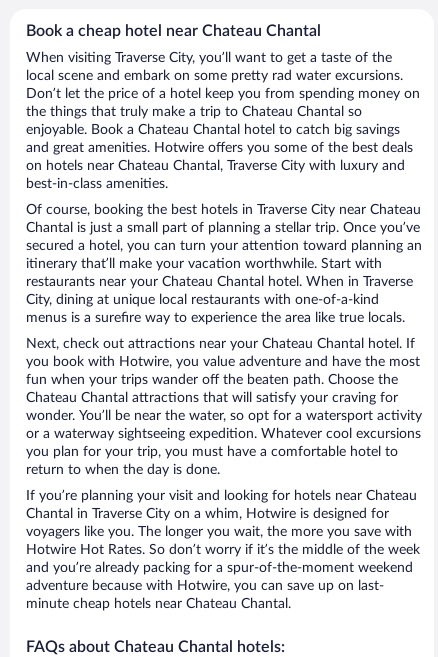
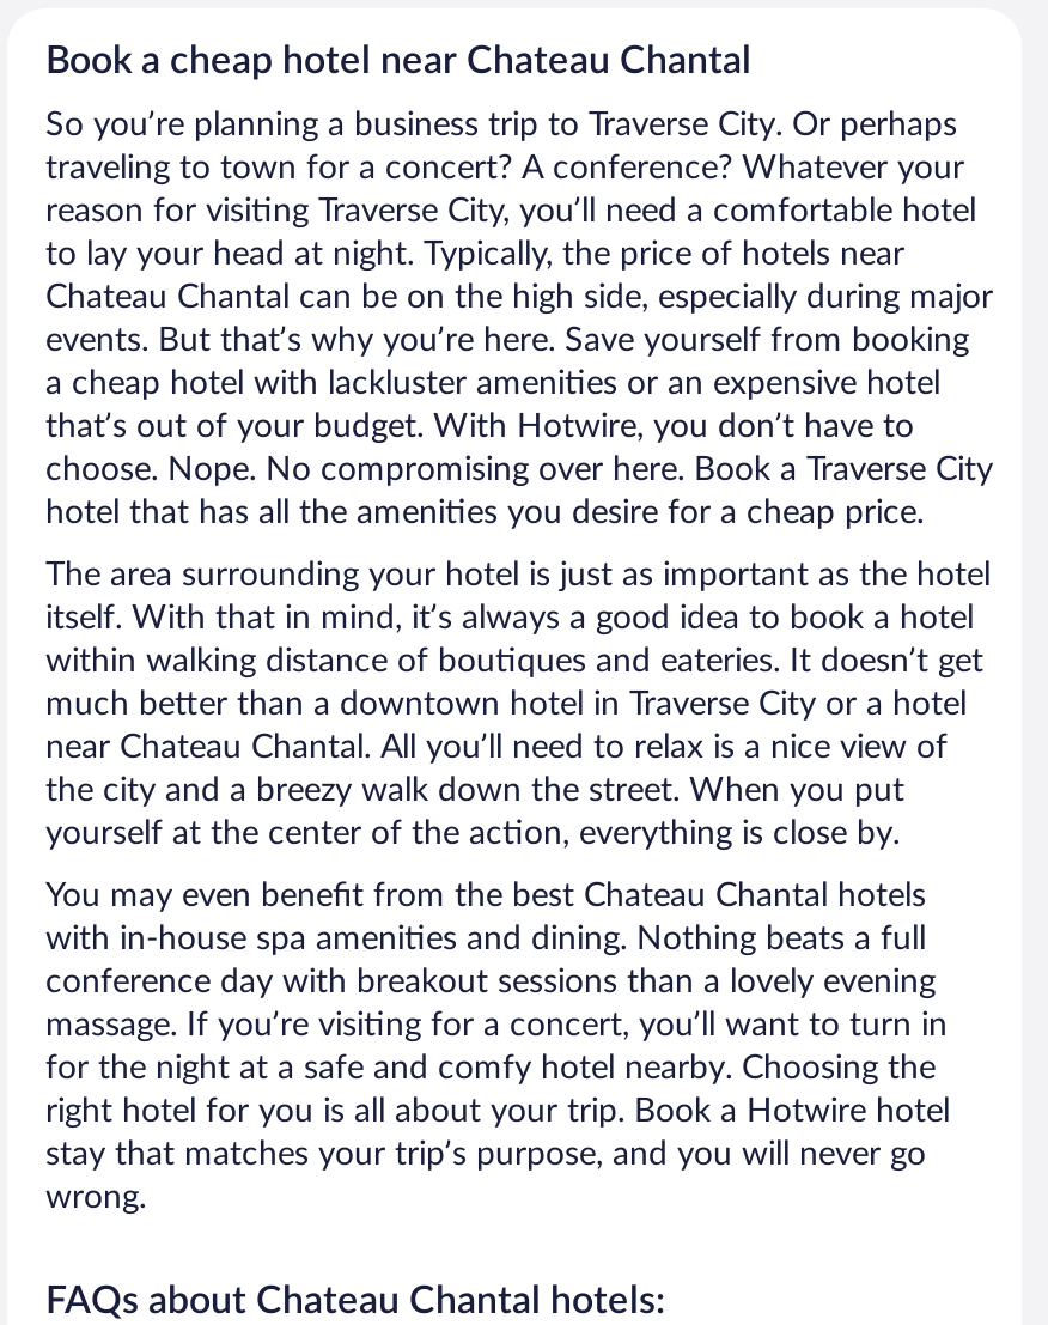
- When visiting Traverse City, you’ll want to get a taste of the
- local scene and embark on some pretty rad water excursions.
- Don’t let the price of a hotel keep you from spending money on
- the things that truly make a trip to Chateau Chantal so
- enjoyable. Book a Chateau Chantal hotel to catch big savings
- and great amenities. Hotwire offers you some of the best deals
- on hotels near Chateau Chantal, Traverse City with luxury and
- best-in-class amenities.
- Of course, booking the best hotels in Traverse City near Chateau
- Chantal is just a small part of planning a stellar trip. Once you’ve
- secured a hotel, you can turn your attention toward planning an
- itinerary that’ll make your vacation worthwhile. Start with
- restaurants near your Chateau Chantal hotel. When in Traverse
- City, dining at unique local restaurants with one-of-a-kind
- menus is a surefire way to experience the area like true locals.
- Next, check out attractions near your Chateau Chantal hotel. If
- you book with Hotwire, you value adventure and have the most
- fun when your trips wander off the beaten path. Choose the
- Chateau Chantal attractions that will satisfy your craving for
- wonder. You’ll be near the water, so opt for a watersport activity
- or a waterway sightseeing expedition. Whatever cool excursions
- you plan for your trip, you must have a comfortable hotel to
- return to when the day is done.
- If you’re planning your visit and looking for hotels near Chateau
- Chantal in Traverse City on a whim, Hotwire is designed for
- voyagers like you. The longer you wait, the more you save with
- Hotwire Hot Rates. So don’t worry if it’s the middle of the week
- and you’re already packing for a spur-of-the-moment weekend
- adventure because with Hotwire, you can save up on last-
- minute cheap hotels near Chateau Chantal.
+ So you’re planning a business trip to Traverse City. Or perhaps
+ traveling to town for a concert? A conference? Whatever your
+ reason for visiting Traverse City, you’ll need a comfortable hotel
+ to lay your head at night. Typically, the price of hotels near
+ Chateau Chantal can be on the high side, especially during major
+ events. But that’s why you’re here. Save yourself from booking
+ a cheap hotel with lackluster amenities or an expensive hotel
+ that’s out of your budget. With Hotwire, you don’t have to
+ choose. Nope. No compromising over here. Book a Traverse City
+ hotel that has all the amenities you desire for a cheap price.
+ The area surrounding your hotel is just as important as the hotel
+ itself. With that in mind, it’s always a good idea to book a hotel
+ within walking distance of boutiques and eateries. It doesn’t get
+ much better than a downtown hotel in Traverse City or a hotel
+ near Chateau Chantal. All you’ll need to relax is a nice view of
+ the city and a breezy walk down the street. When you put
+ yourself at the center of the action, everything is close by.
+ You may even benefit from the best Chateau Chantal hotels
+ with in-house spa amenities and dining. Nothing beats a full
+ conference day with breakout sessions than a lovely evening
+ massage. If you’re visiting for a concert, you’ll want to turn in
+ for the night at a safe and comfy hotel nearby. Choosing the
+ right hotel for you is all about your trip. Book a Hotwire hotel
+ stay that matches your trip’s purpose, and you will never go
+ wrong.
